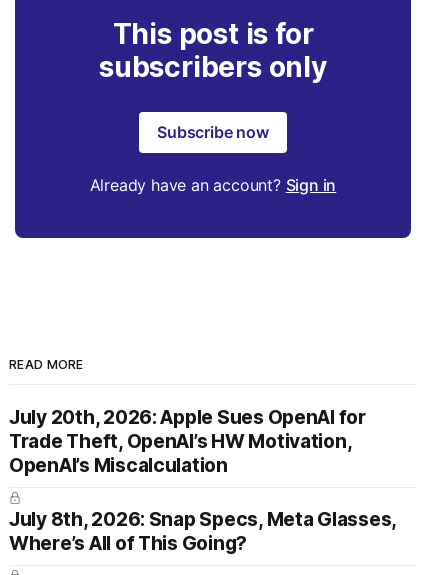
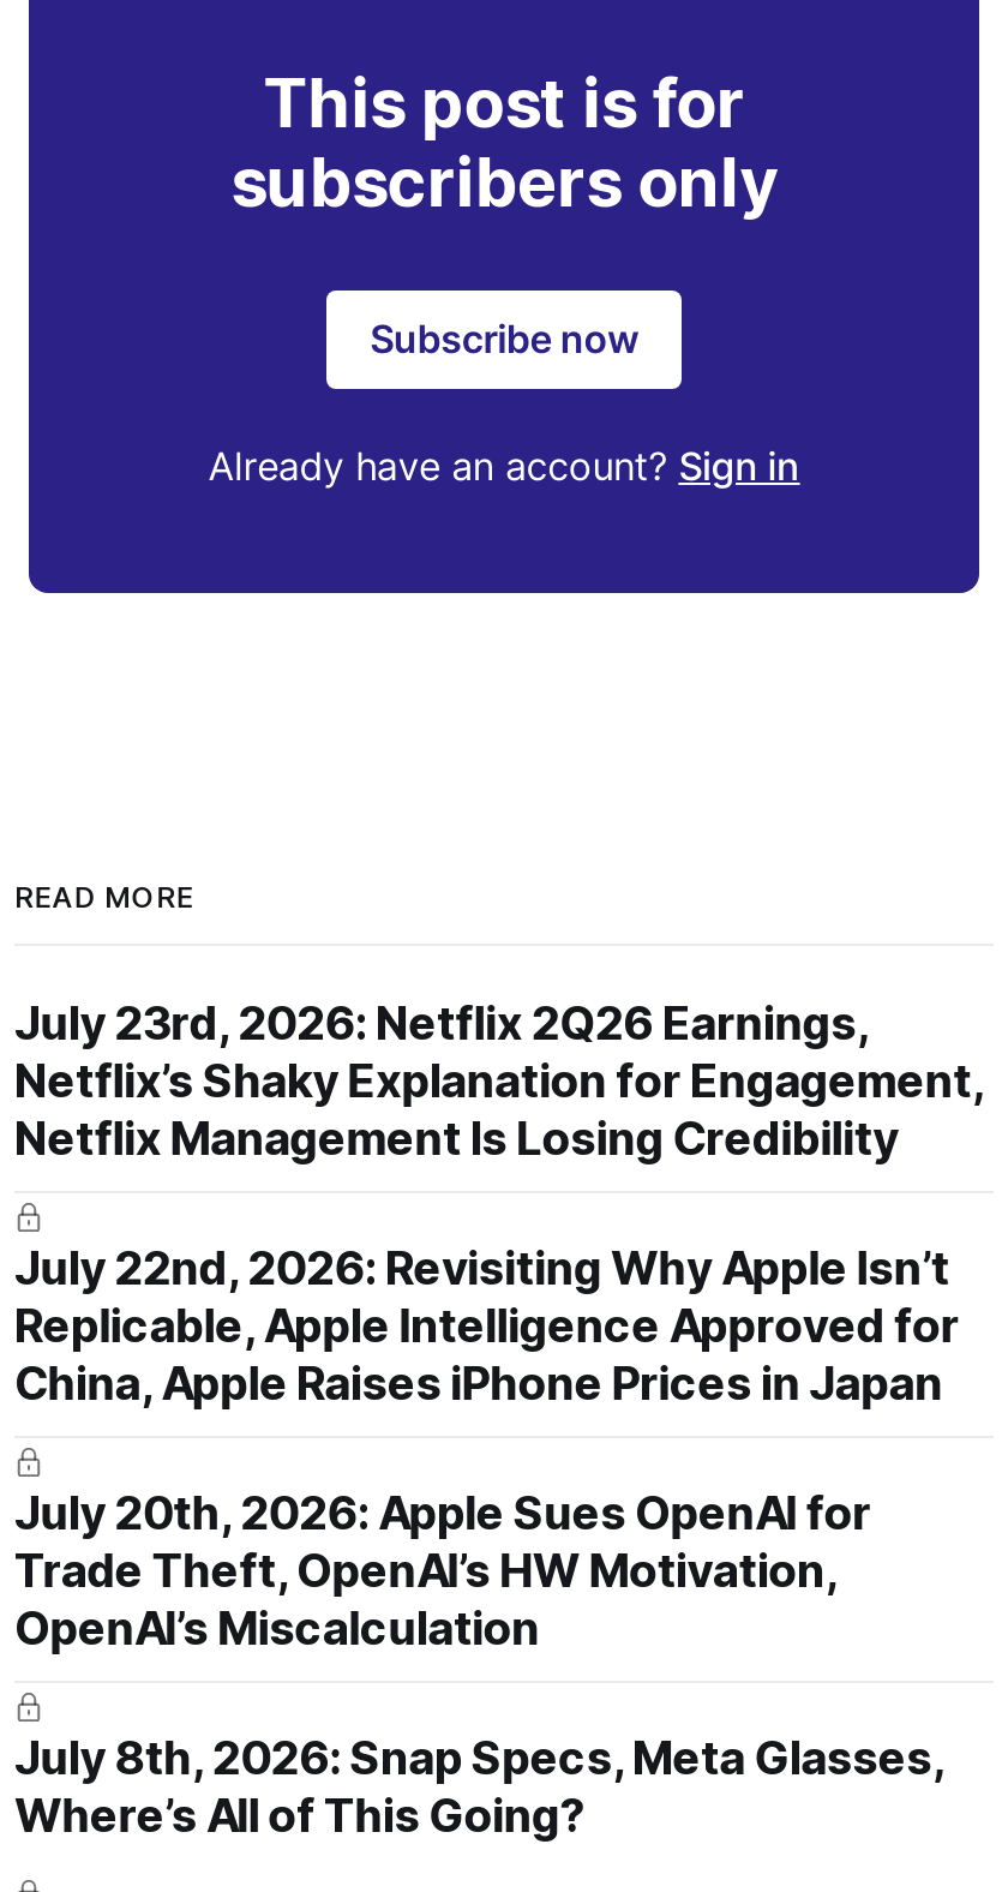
+ July 23rd, 2026: Netflix 2Q26 Earnings,
+ Netflix’s Shaky Explanation for Engagement,
+ Netflix Management Is Losing Credibility
+ July 22nd, 2026: Revisiting Why Apple Isn’t
+ Replicable, Apple Intelligence Approved for
+ China, Apple Raises iPhone Prices in Japan
